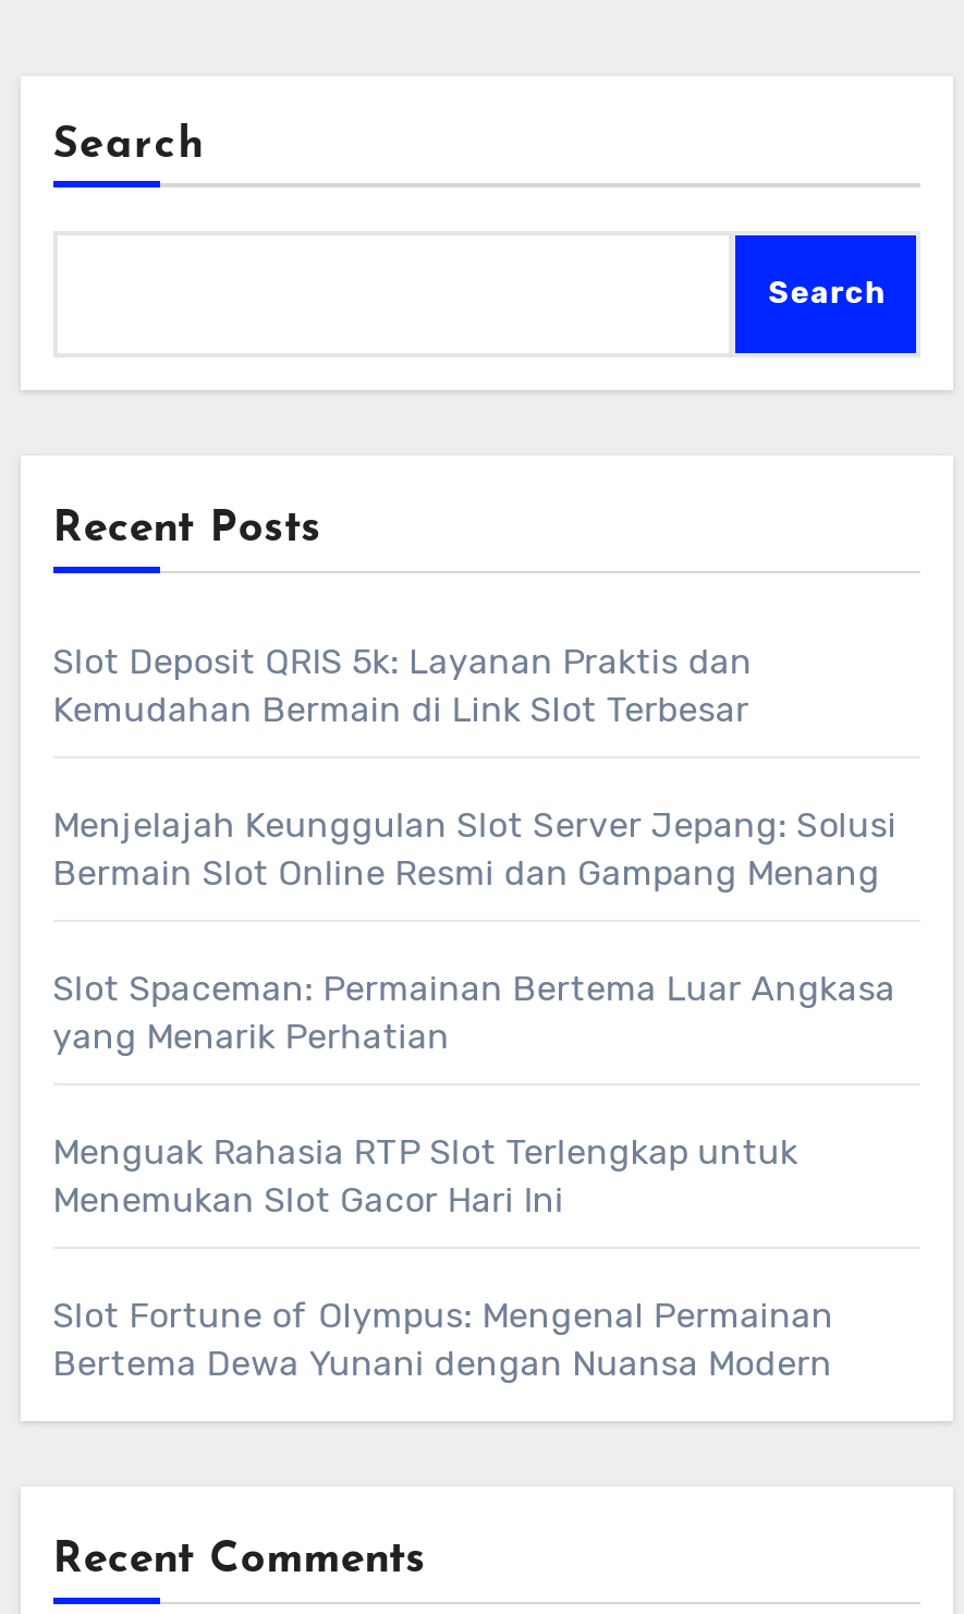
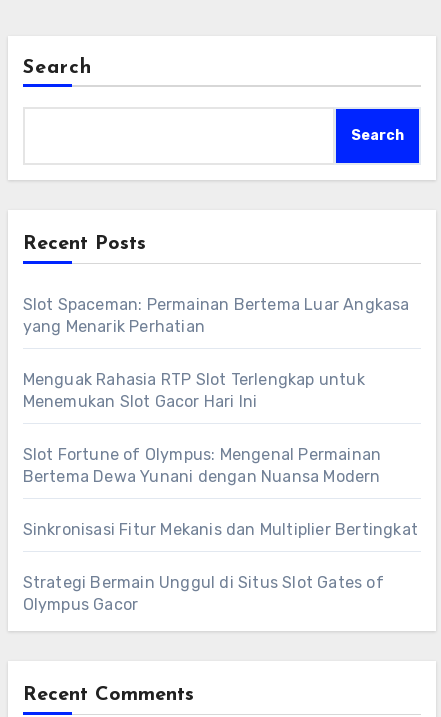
- Slot Deposit QRIS 5k: Layanan Praktis dan
- Kemudahan Bermain di Link Slot Terbesar
- Menjelajah Keunggulan Slot Server Jepang: Solusi
- Bermain Slot Online Resmi dan Gampang Menang

moved up: Slot Spaceman: Permainan Bertema Luar Angkasa | yang Menarik Perhatian | Menguak Rahasia RTP Slot Terlengkap untuk | Menemukan Slot Gacor Hari Ini | Slot Fortune of Olympus: Mengenal Permainan | Bertema Dewa Yunani dengan Nuansa Modern

+ Sinkronisasi Fitur Mekanis dan Multiplier Bertingkat
+ Strategi Bermain Unggul di Situs Slot Gates of
+ Olympus Gacor
